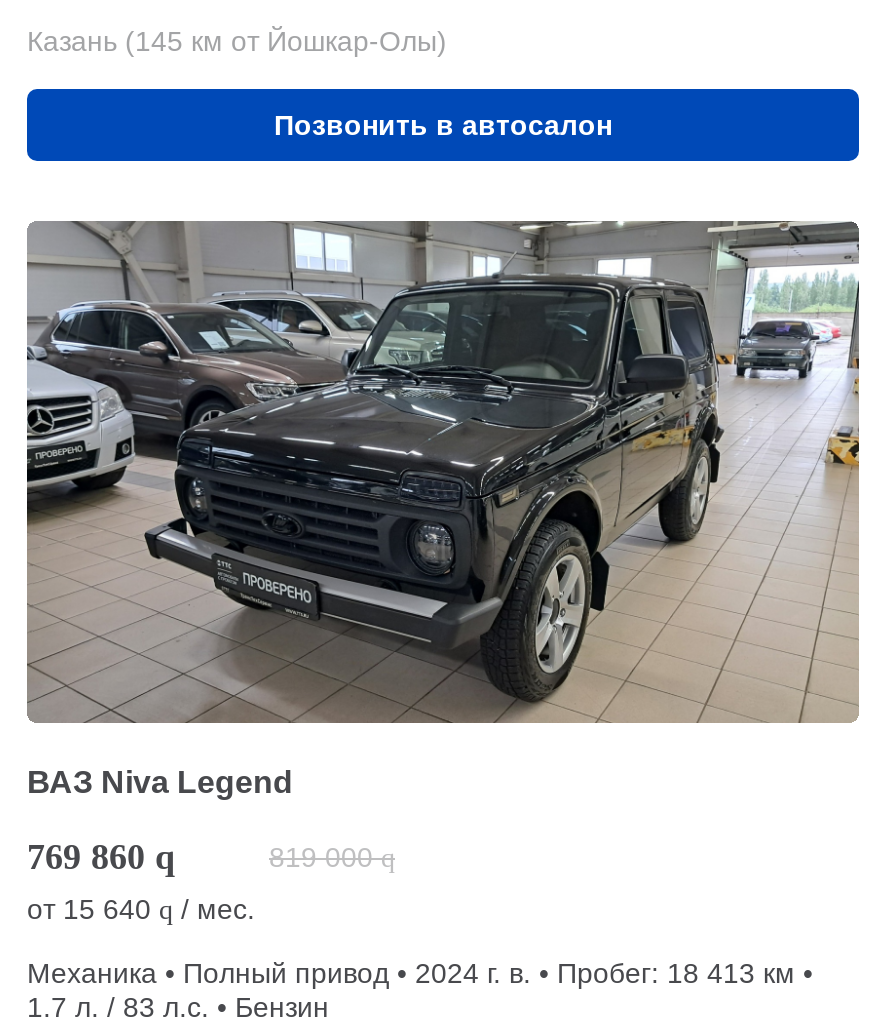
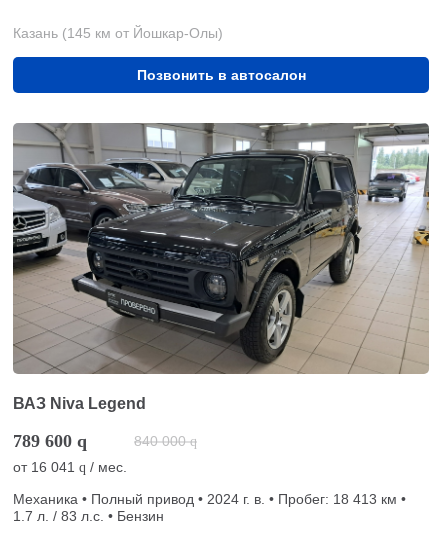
- 769 860 q
+ 789 600 q

- 819 000 q
+ 840 000 q

- от 15 640 q / мес.
+ от 16 041 q / мес.
